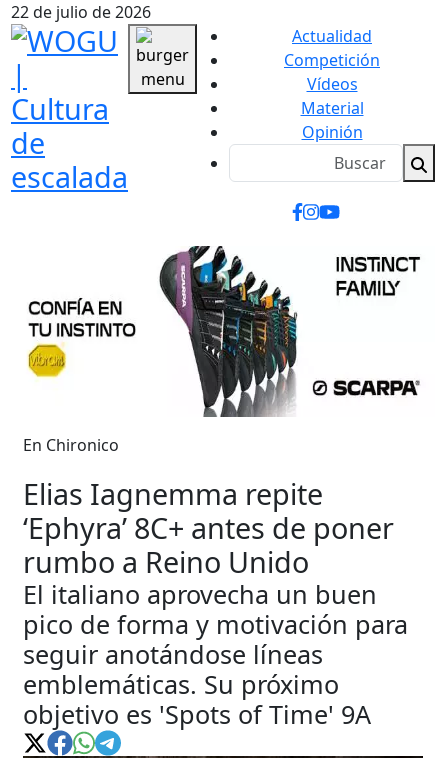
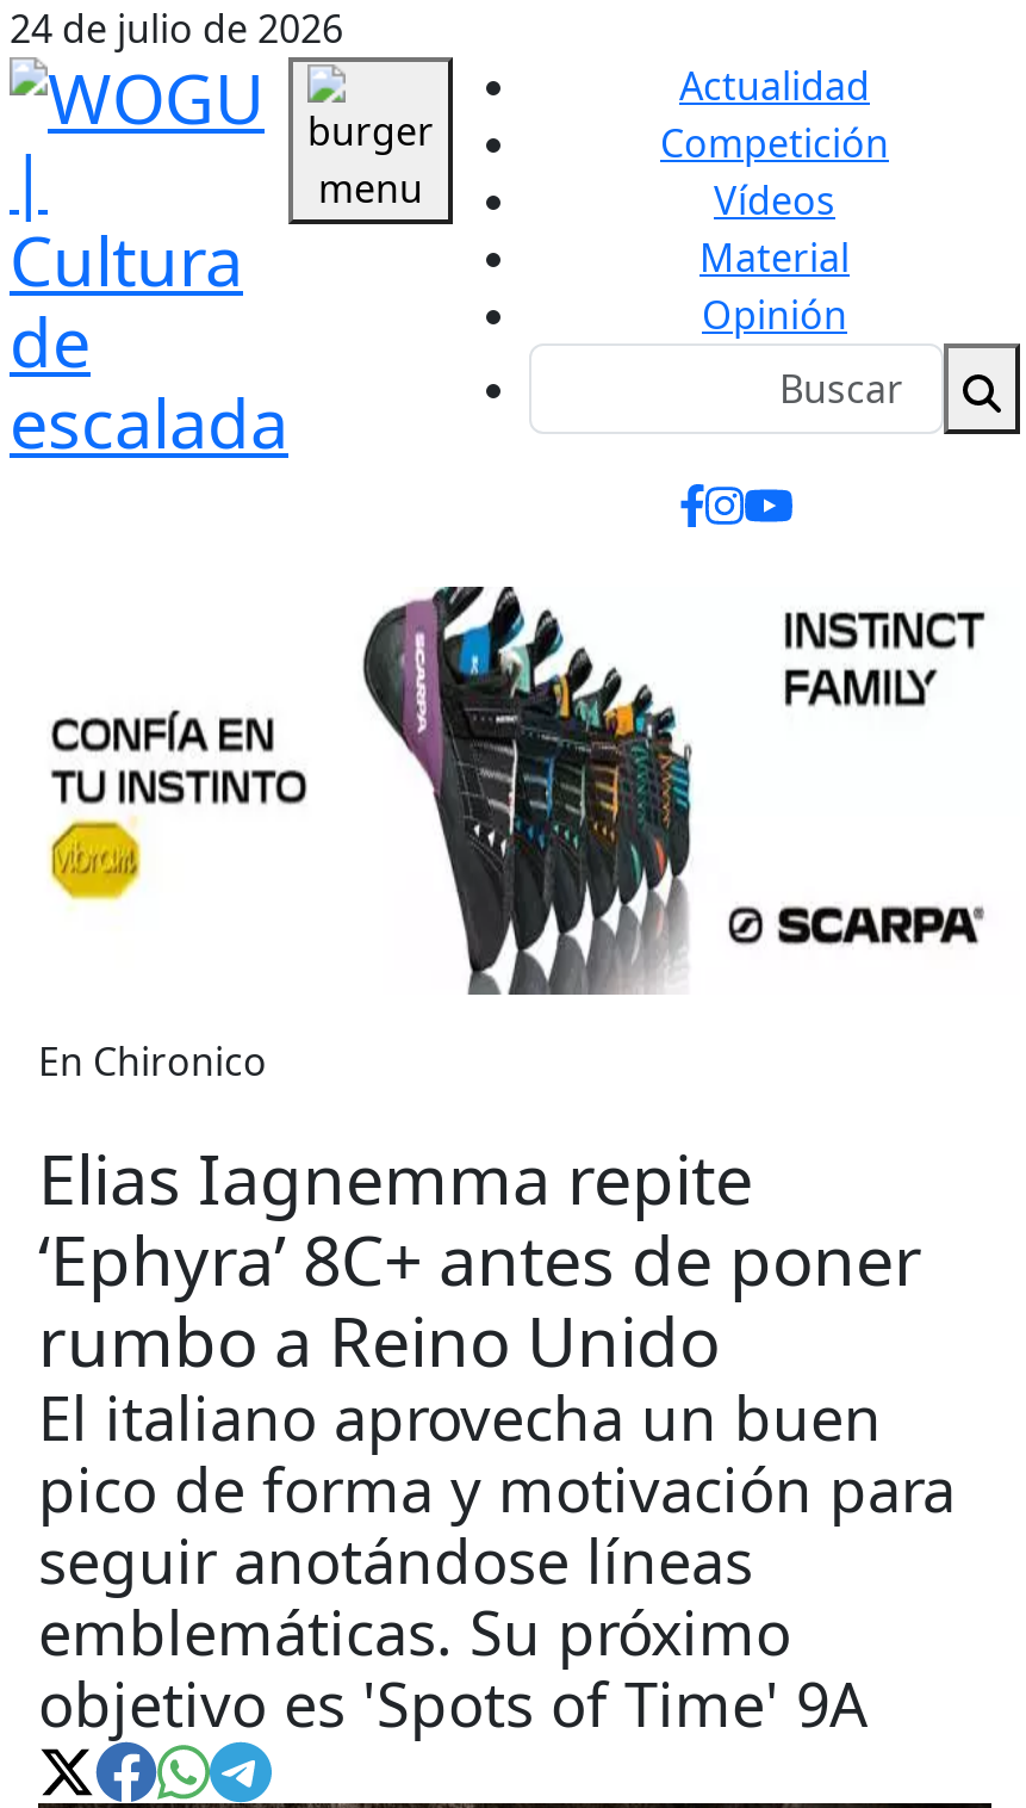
- 22 de julio de 2026
+ 24 de julio de 2026
